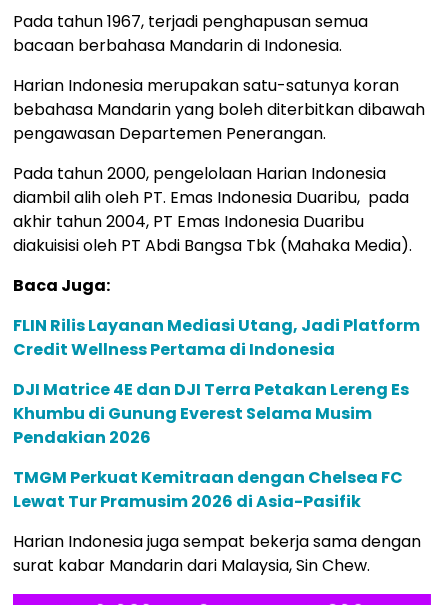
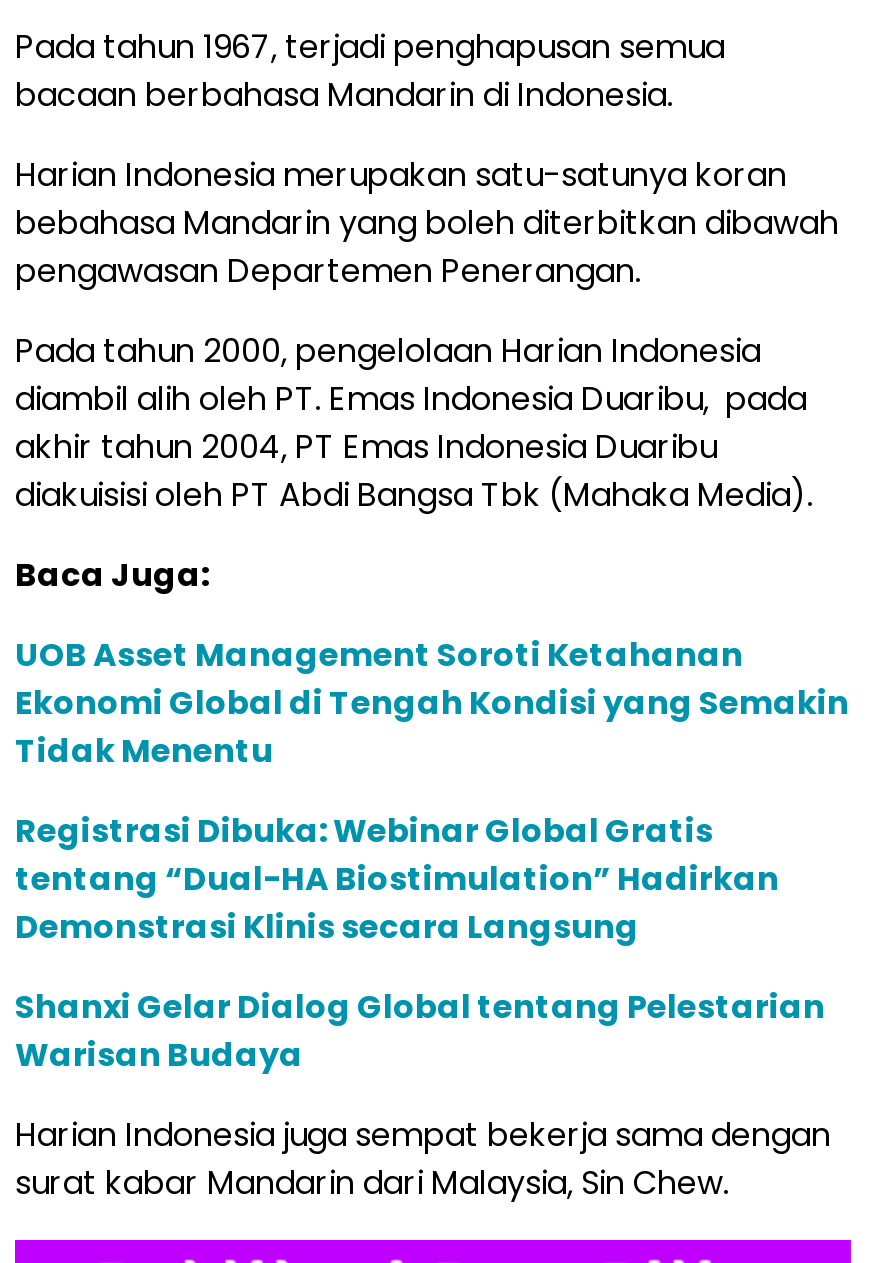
- FLIN Rilis Layanan Mediasi Utang, Jadi Platform
- Credit Wellness Pertama di Indonesia
+ UOB Asset Management Soroti Ketahanan
+ Ekonomi Global di Tengah Kondisi yang Semakin
+ Tidak Menentu

- DJI Matrice 4E dan DJI Terra Petakan Lereng Es
- Khumbu di Gunung Everest Selama Musim
- Pendakian 2026
+ Registrasi Dibuka: Webinar Global Gratis
+ tentang “Dual-HA Biostimulation” Hadirkan
+ Demonstrasi Klinis secara Langsung

- TMGM Perkuat Kemitraan dengan Chelsea FC
- Lewat Tur Pramusim 2026 di Asia-Pasifik
+ Shanxi Gelar Dialog Global tentang Pelestarian
+ Warisan Budaya
